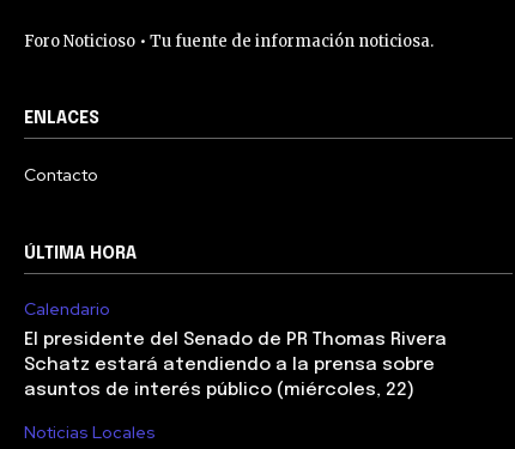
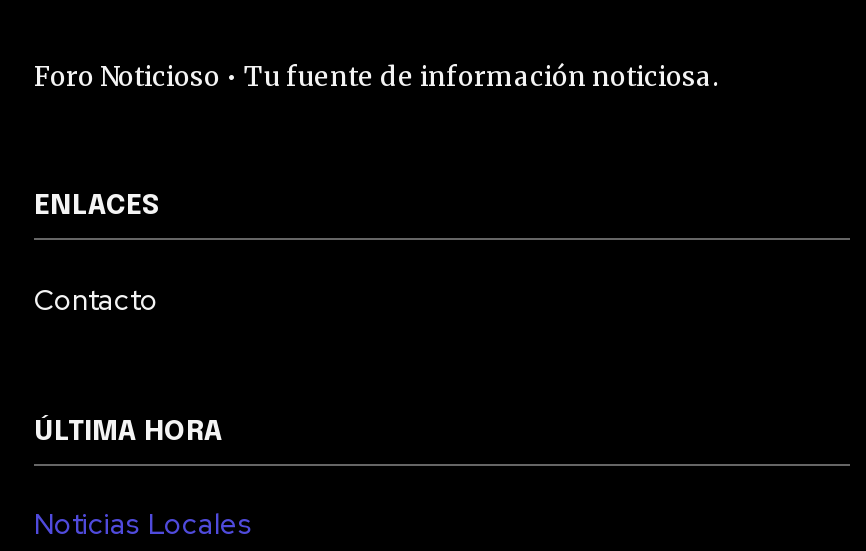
- Calendario
- El presidente del Senado de PR Thomas Rivera
- Schatz estará atendiendo a la prensa sobre
- asuntos de interés público (miércoles, 22)
